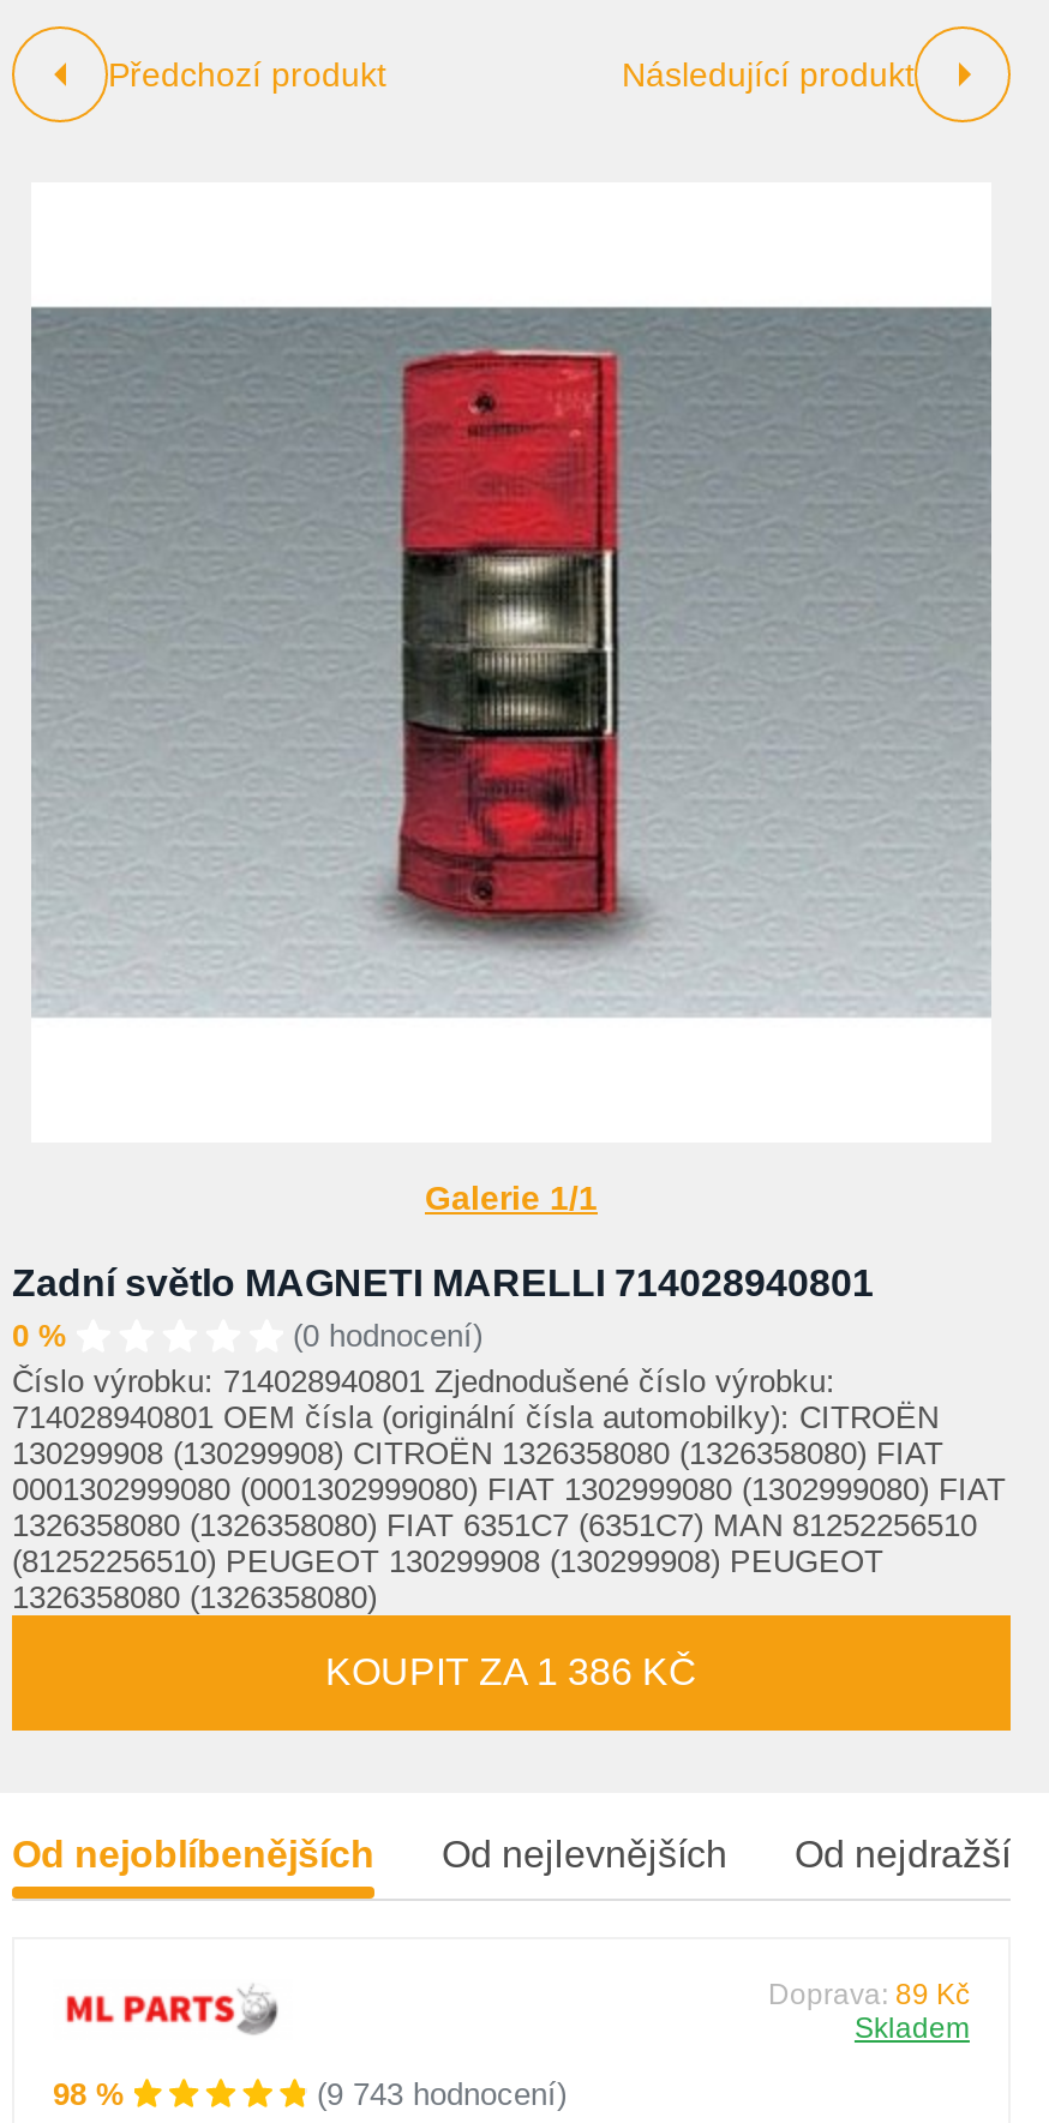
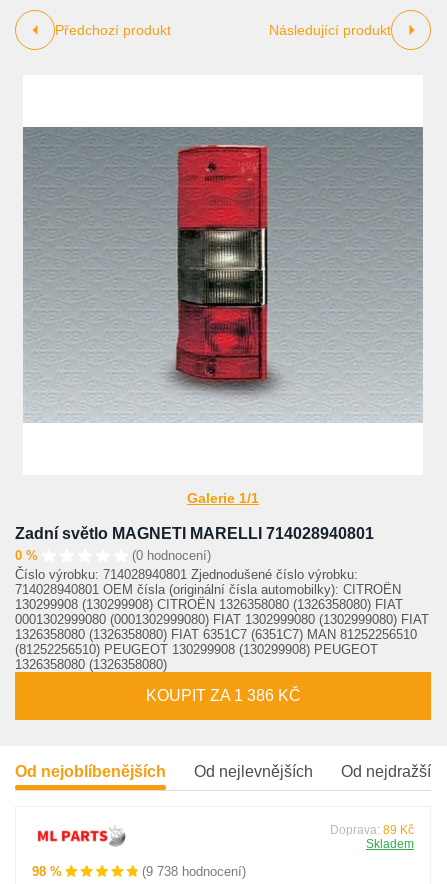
- (9 743 hodnocení)
+ (9 738 hodnocení)
